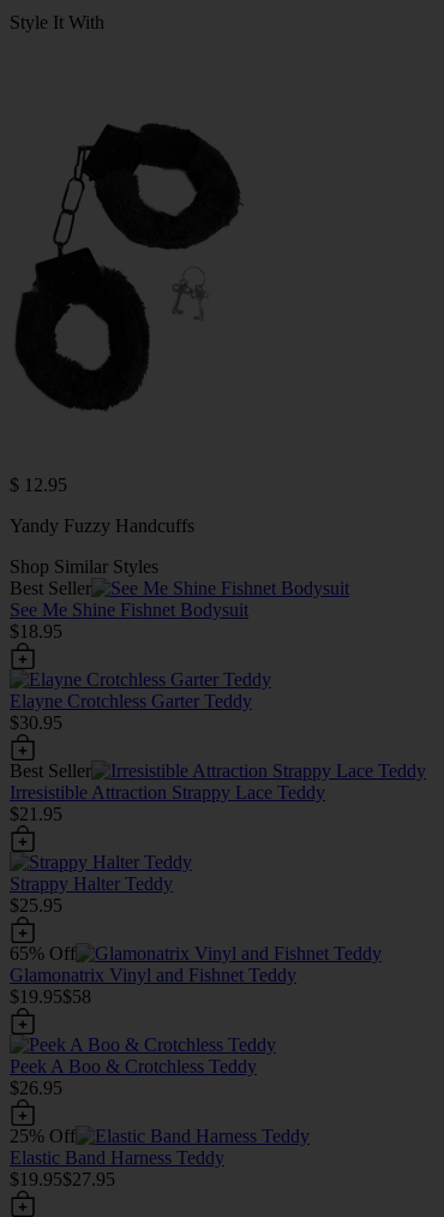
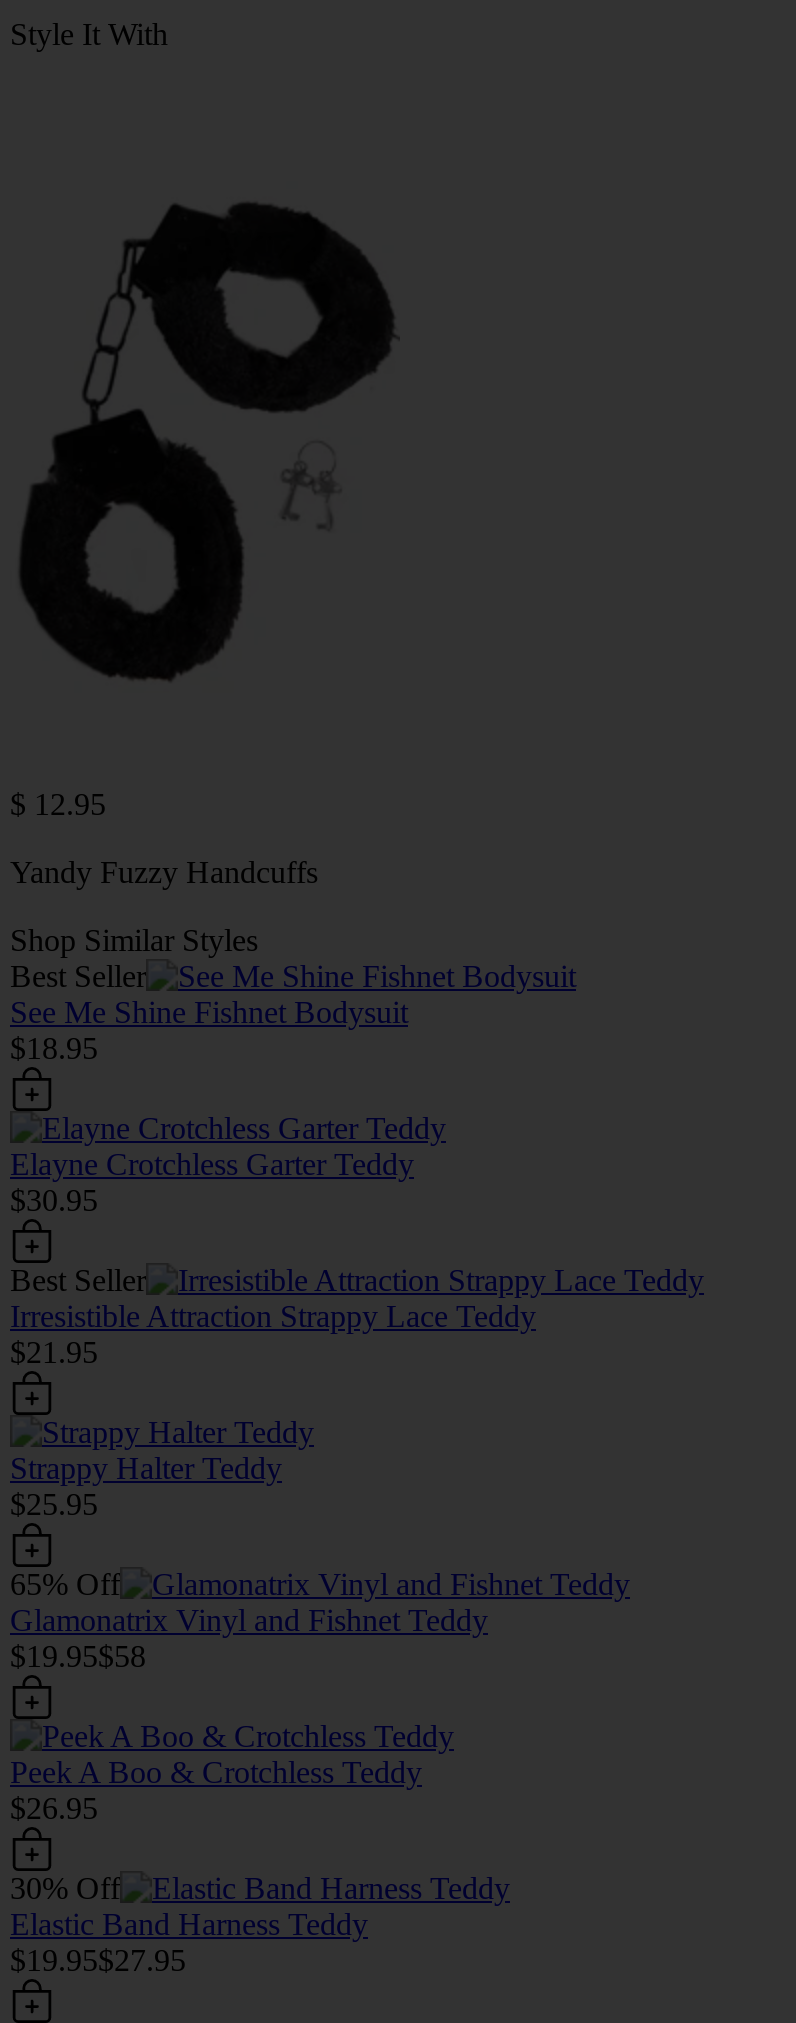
- 25% Off
+ 30% Off
